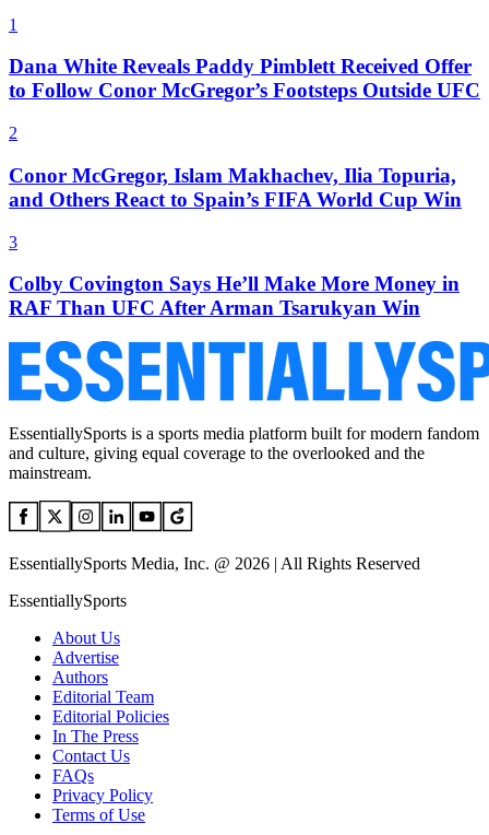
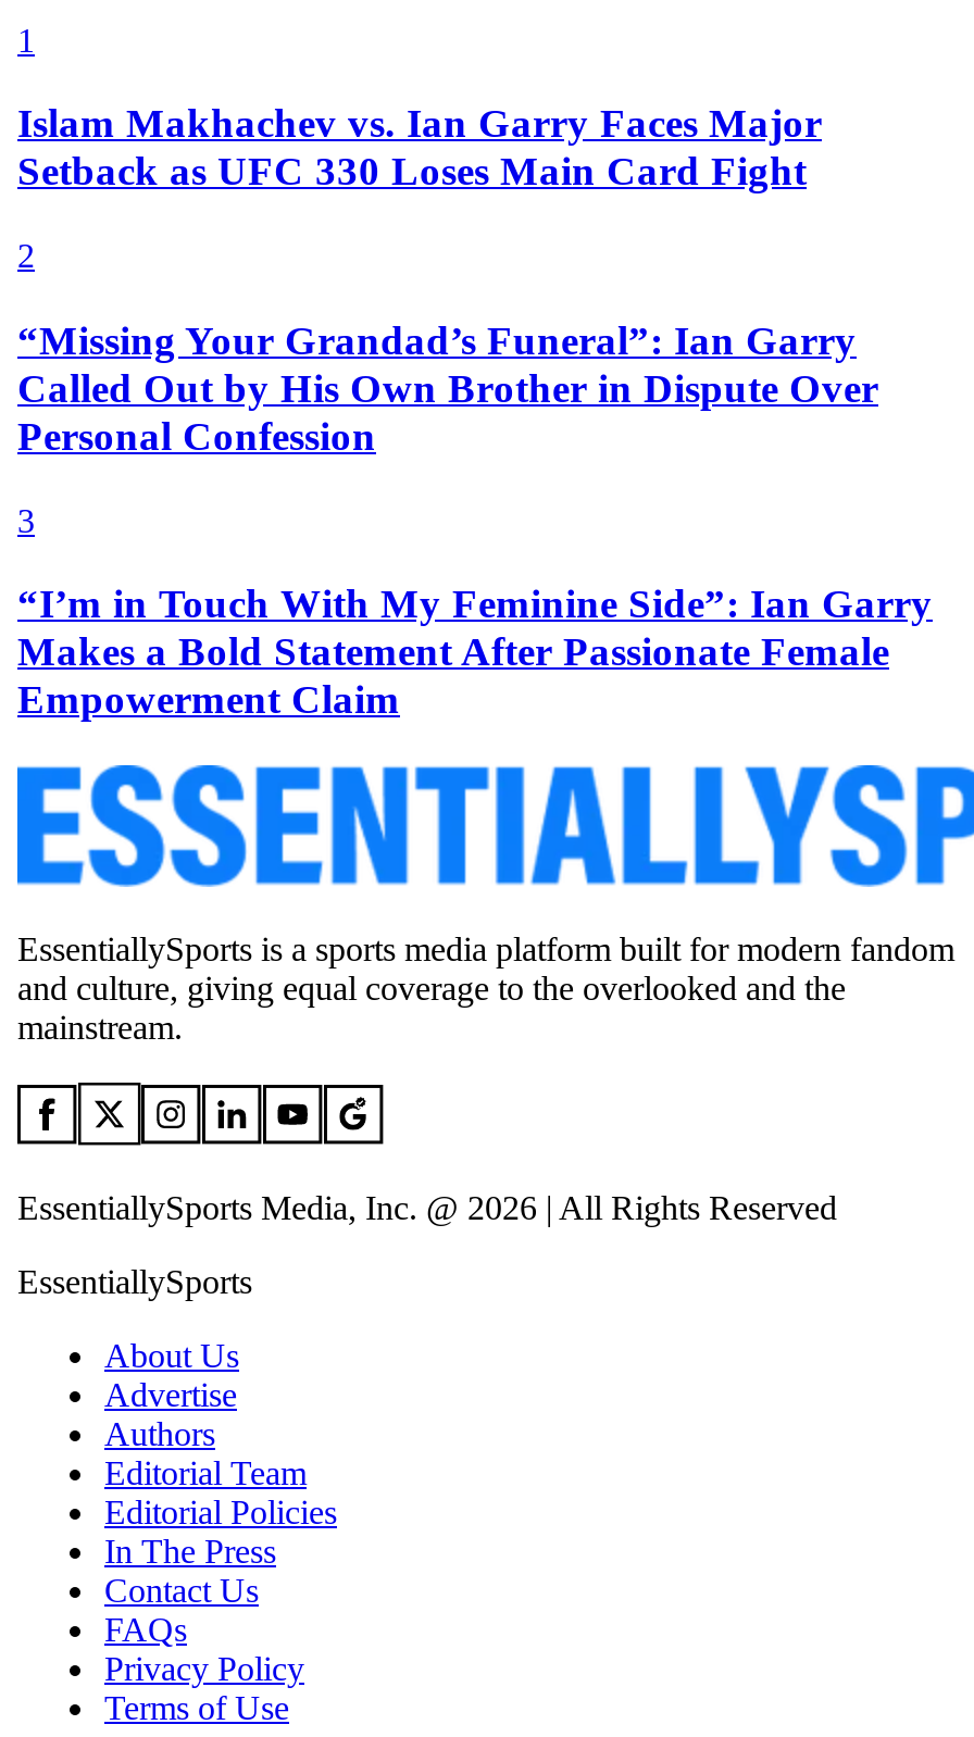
- Dana White Reveals Paddy Pimblett Received Offer
- to Follow Conor McGregor’s Footsteps Outside UFC
+ Islam Makhachev vs. Ian Garry Faces Major
+ Setback as UFC 330 Loses Main Card Fight

- Conor McGregor, Islam Makhachev, Ilia Topuria,
- and Others React to Spain’s FIFA World Cup Win
+ “Missing Your Grandad’s Funeral”: Ian Garry
+ Called Out by His Own Brother in Dispute Over
+ Personal Confession

- Colby Covington Says He’ll Make More Money in
- RAF Than UFC After Arman Tsarukyan Win
+ “I’m in Touch With My Feminine Side”: Ian Garry
+ Makes a Bold Statement After Passionate Female
+ Empowerment Claim
